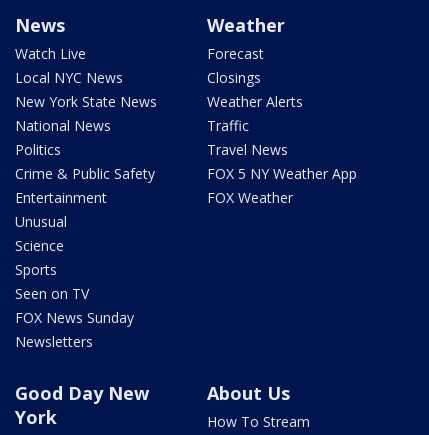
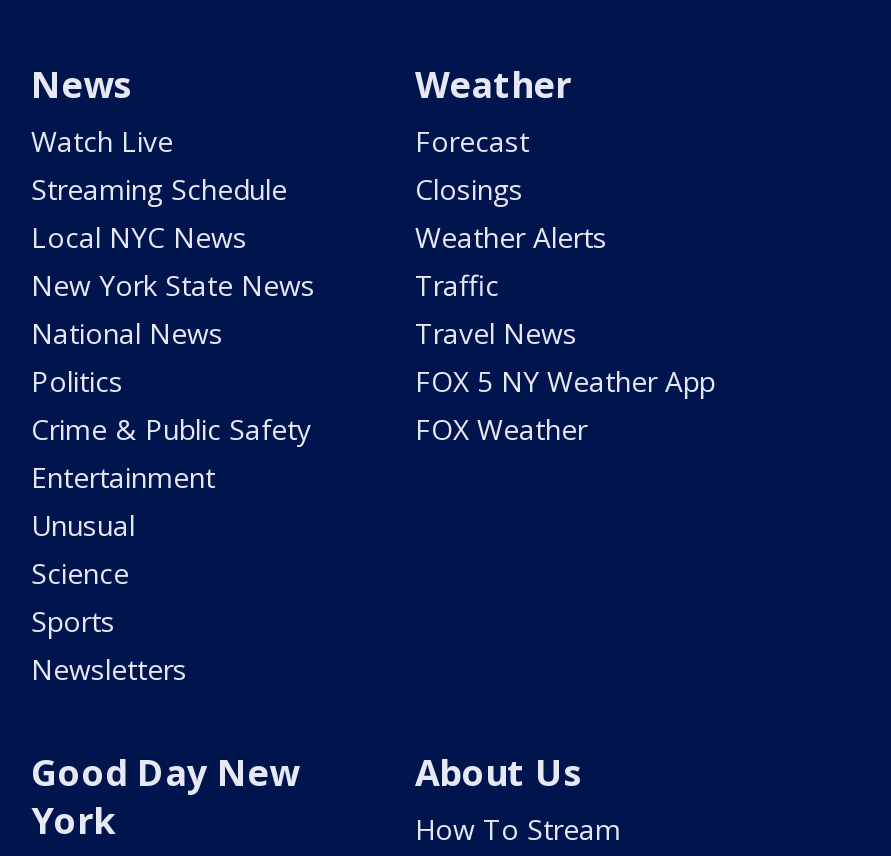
moved down: Local NYC News | New York State News | National News | ... | Science | Sports

+ Streaming Schedule

- Seen on TV
- FOX News Sunday
